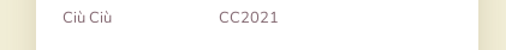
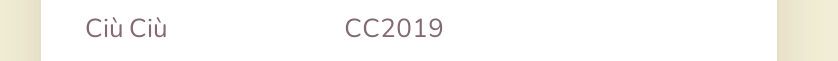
- CC2021
+ CC2019
